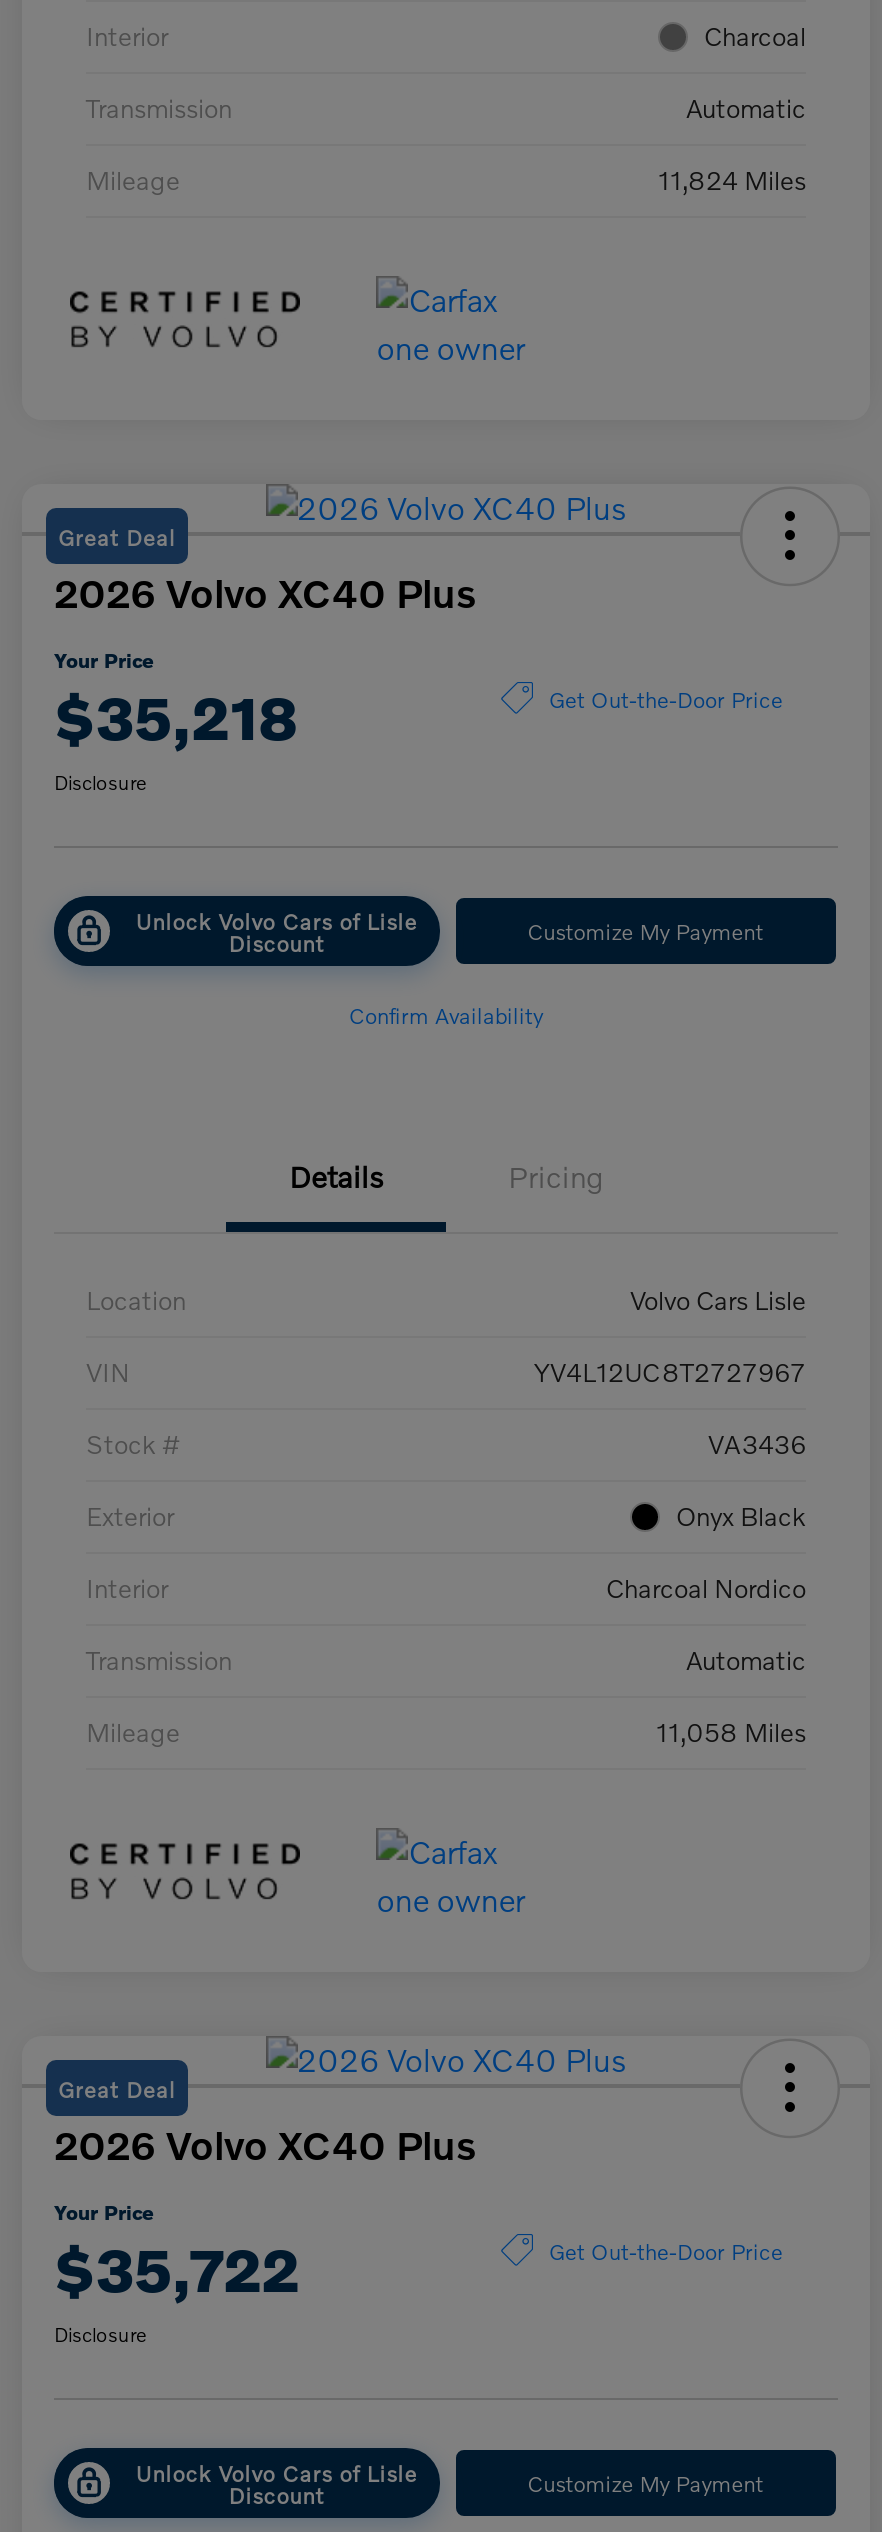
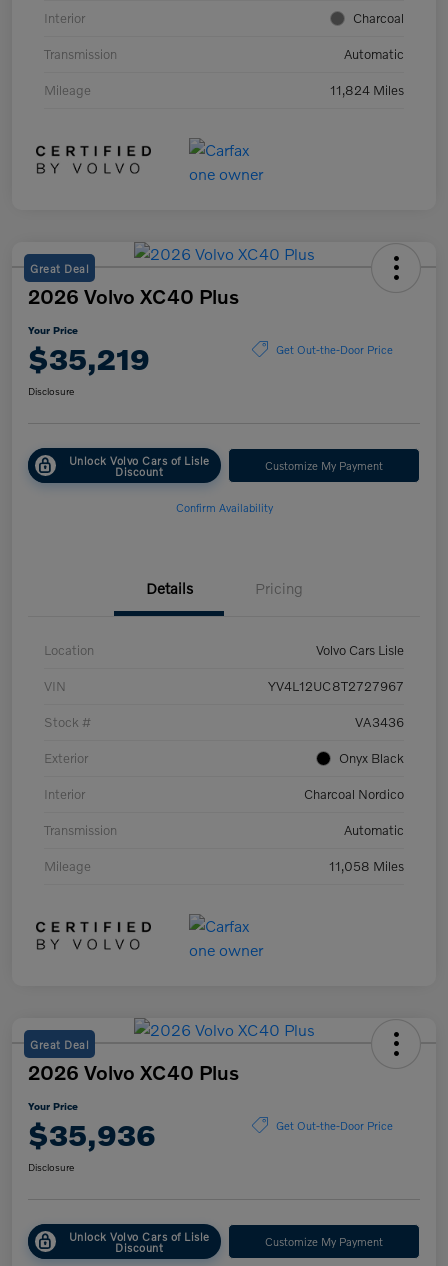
- $35,218
+ $35,219

- $35,722
+ $35,936
